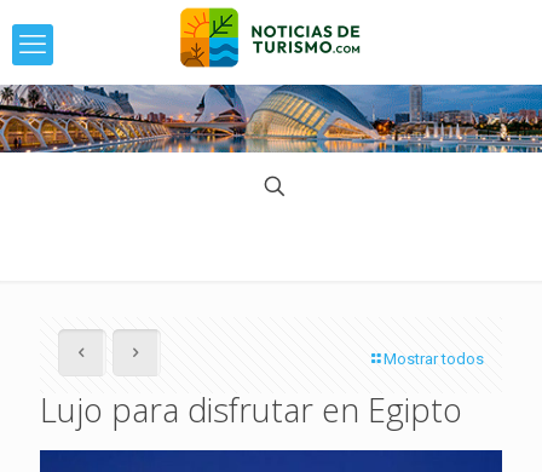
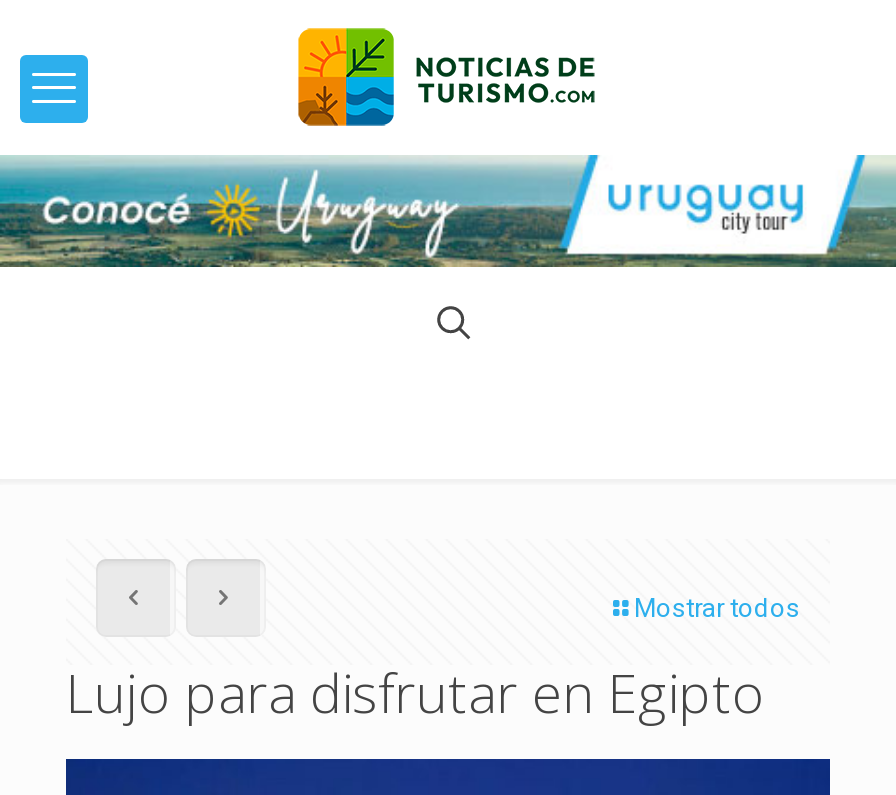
- [image]
+ [image]
